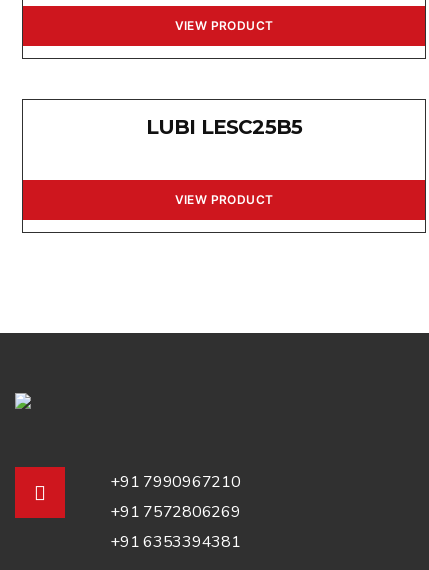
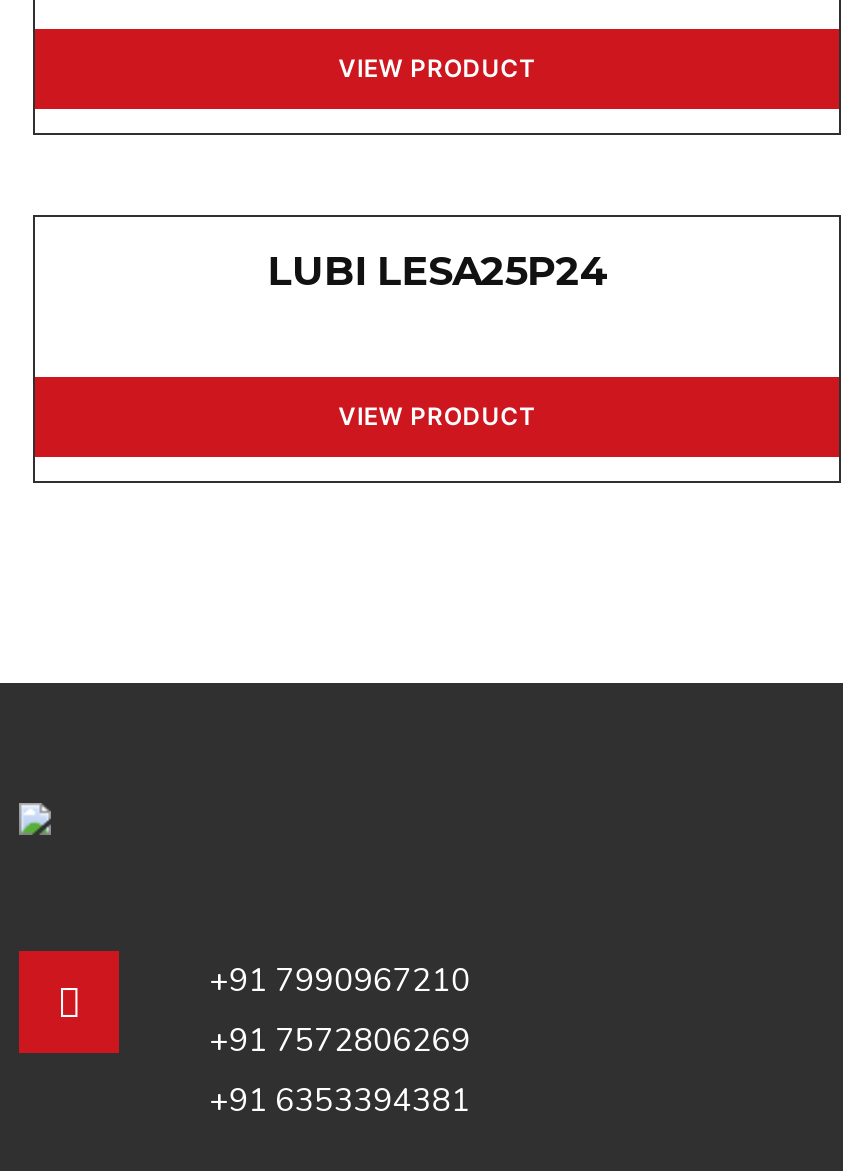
- LUBI LESC25B5
+ LUBI LESA25P24
